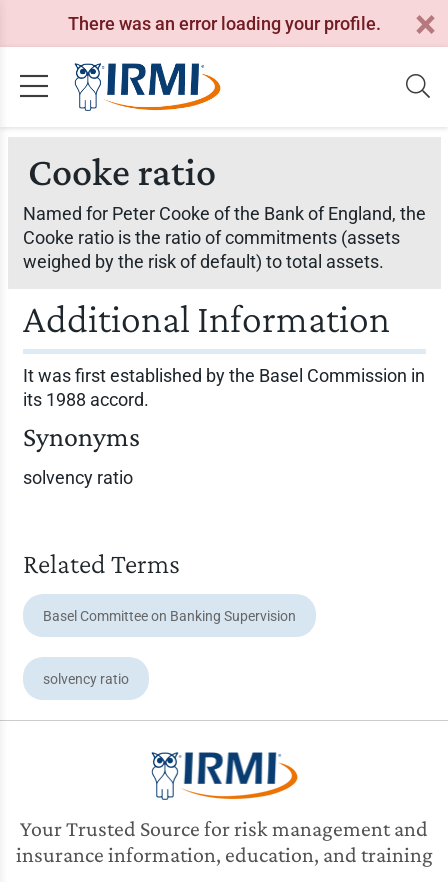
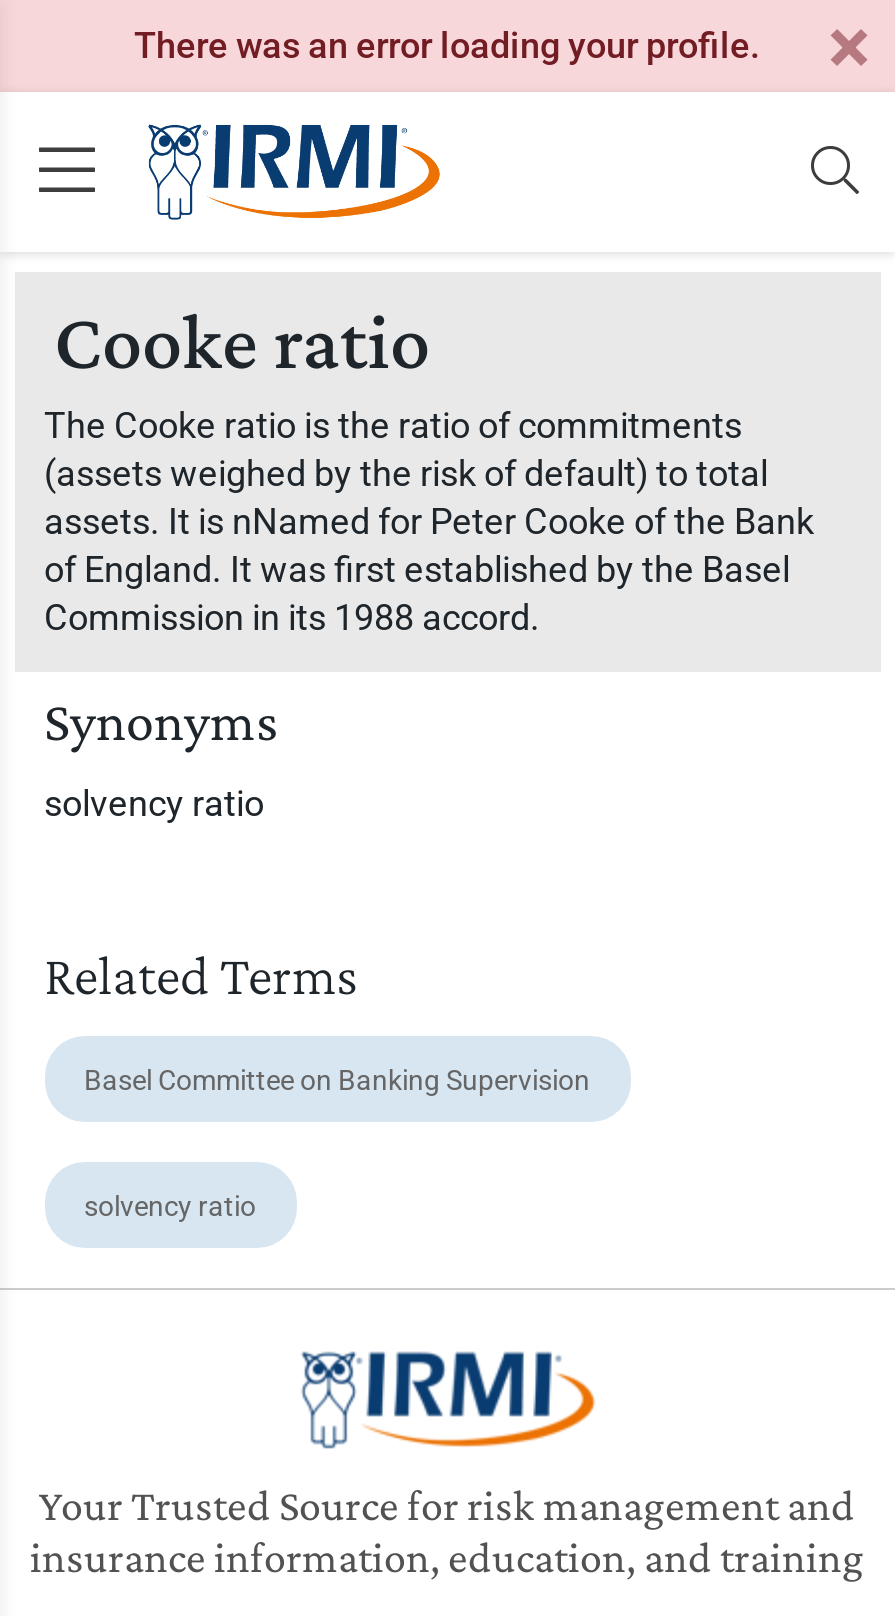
- Named for Peter Cooke of the Bank of England, the
- Cooke ratio is the ratio of commitments (assets
- weighed by the risk of default) to total assets.
- Additional Information
- It was first established by the Basel Commission in
- its 1988 accord.
+ The Cooke ratio is the ratio of commitments
+ (assets weighed by the risk of default) to total
+ assets. It is nNamed for Peter Cooke of the Bank
+ of England. It was first established by the Basel
+ Commission in its 1988 accord.
